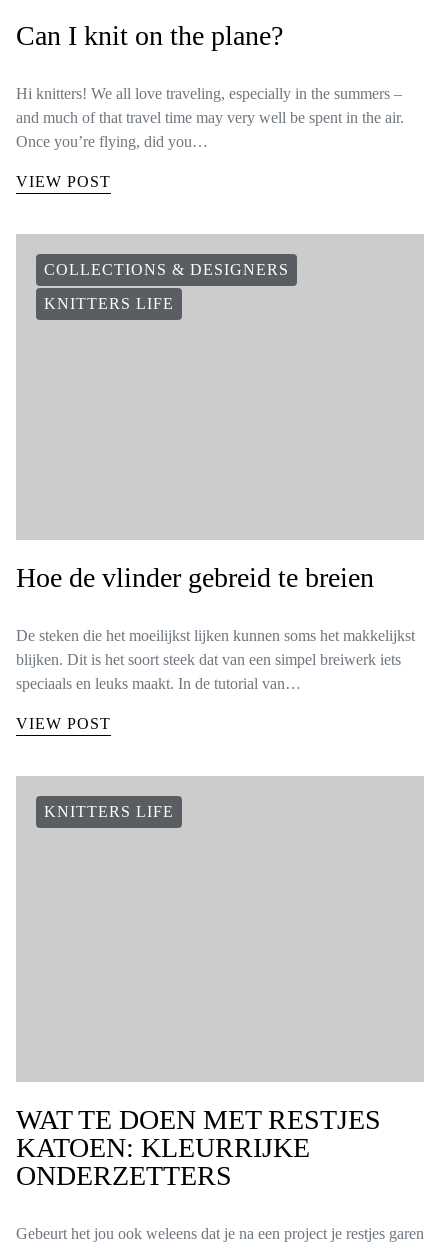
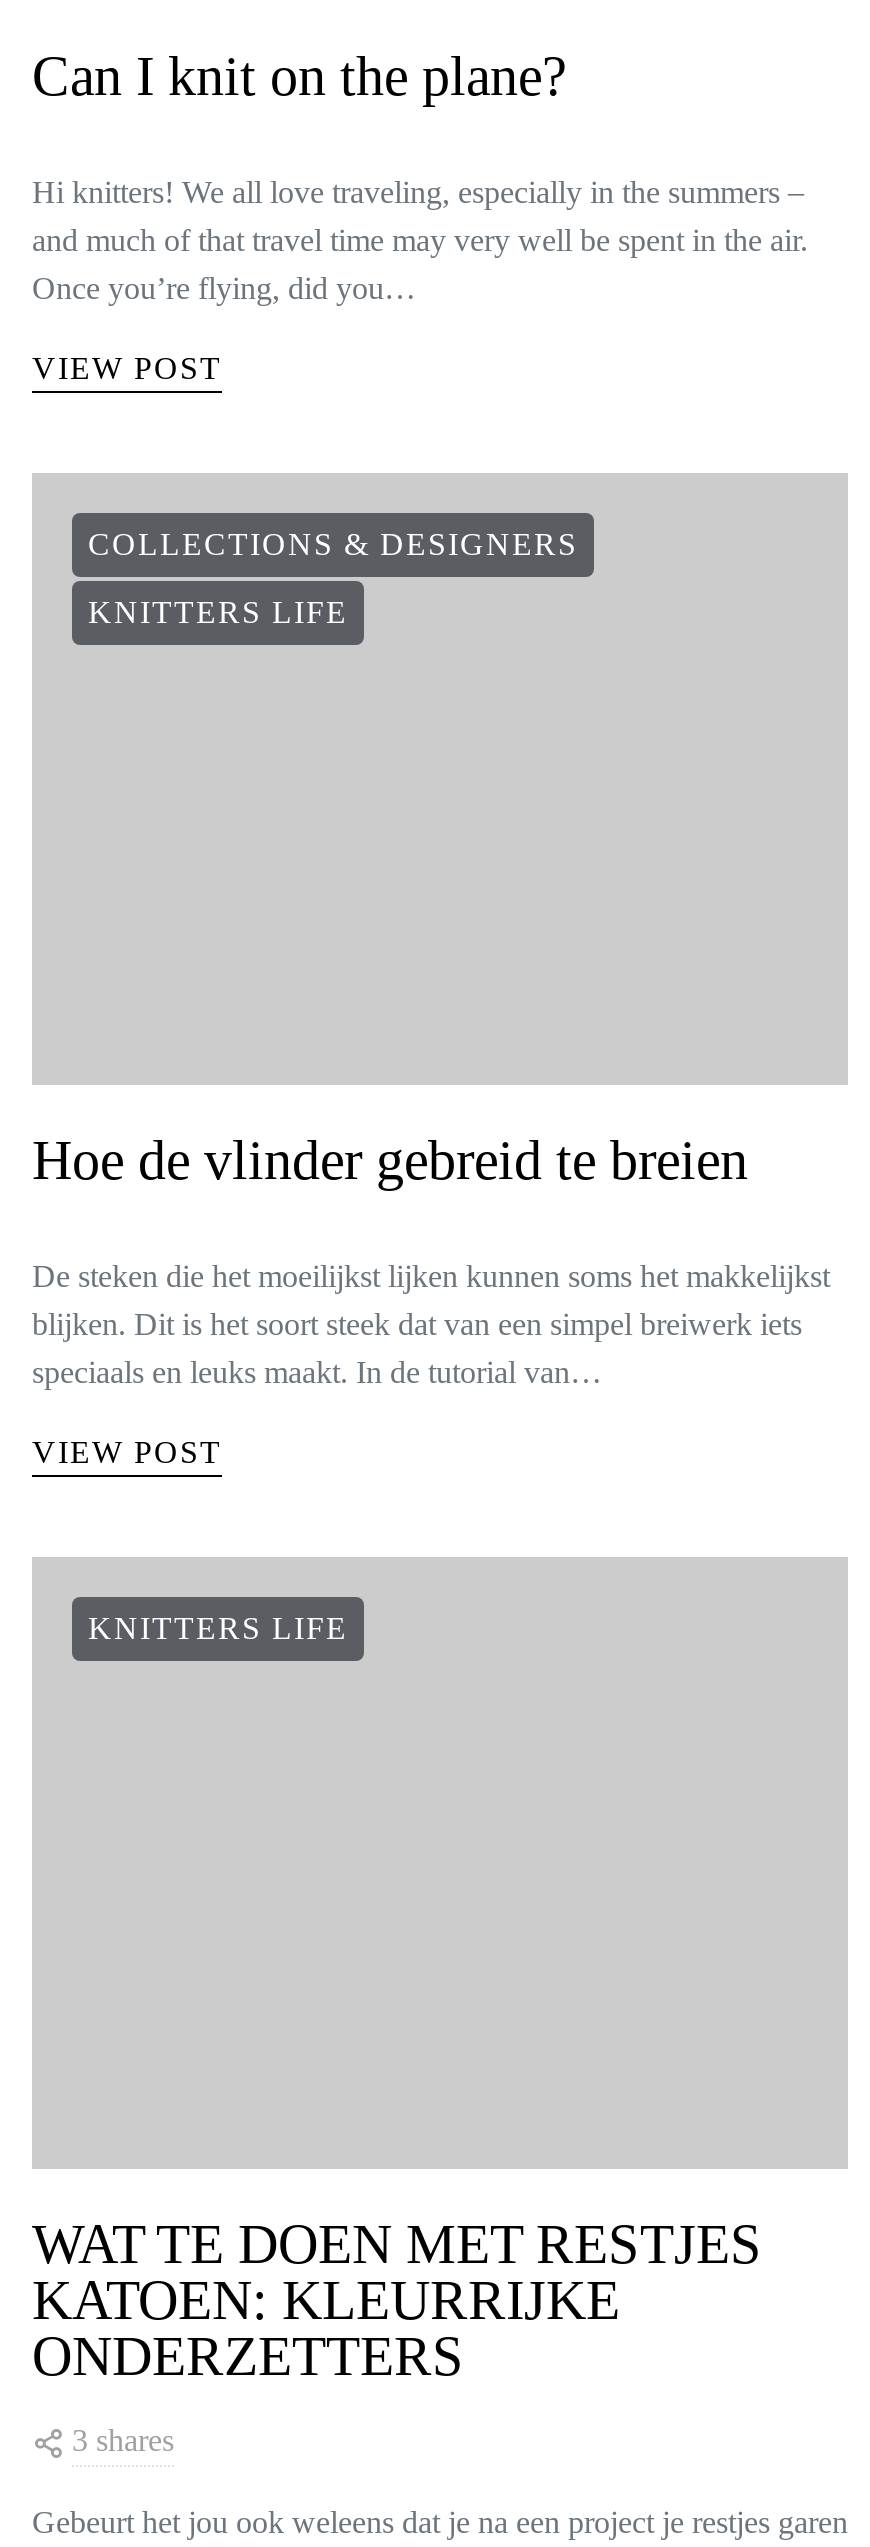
+ 3 shares
